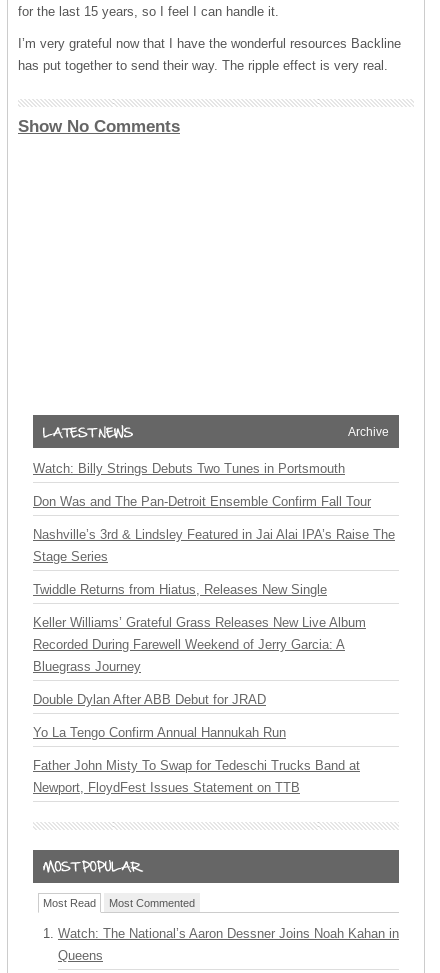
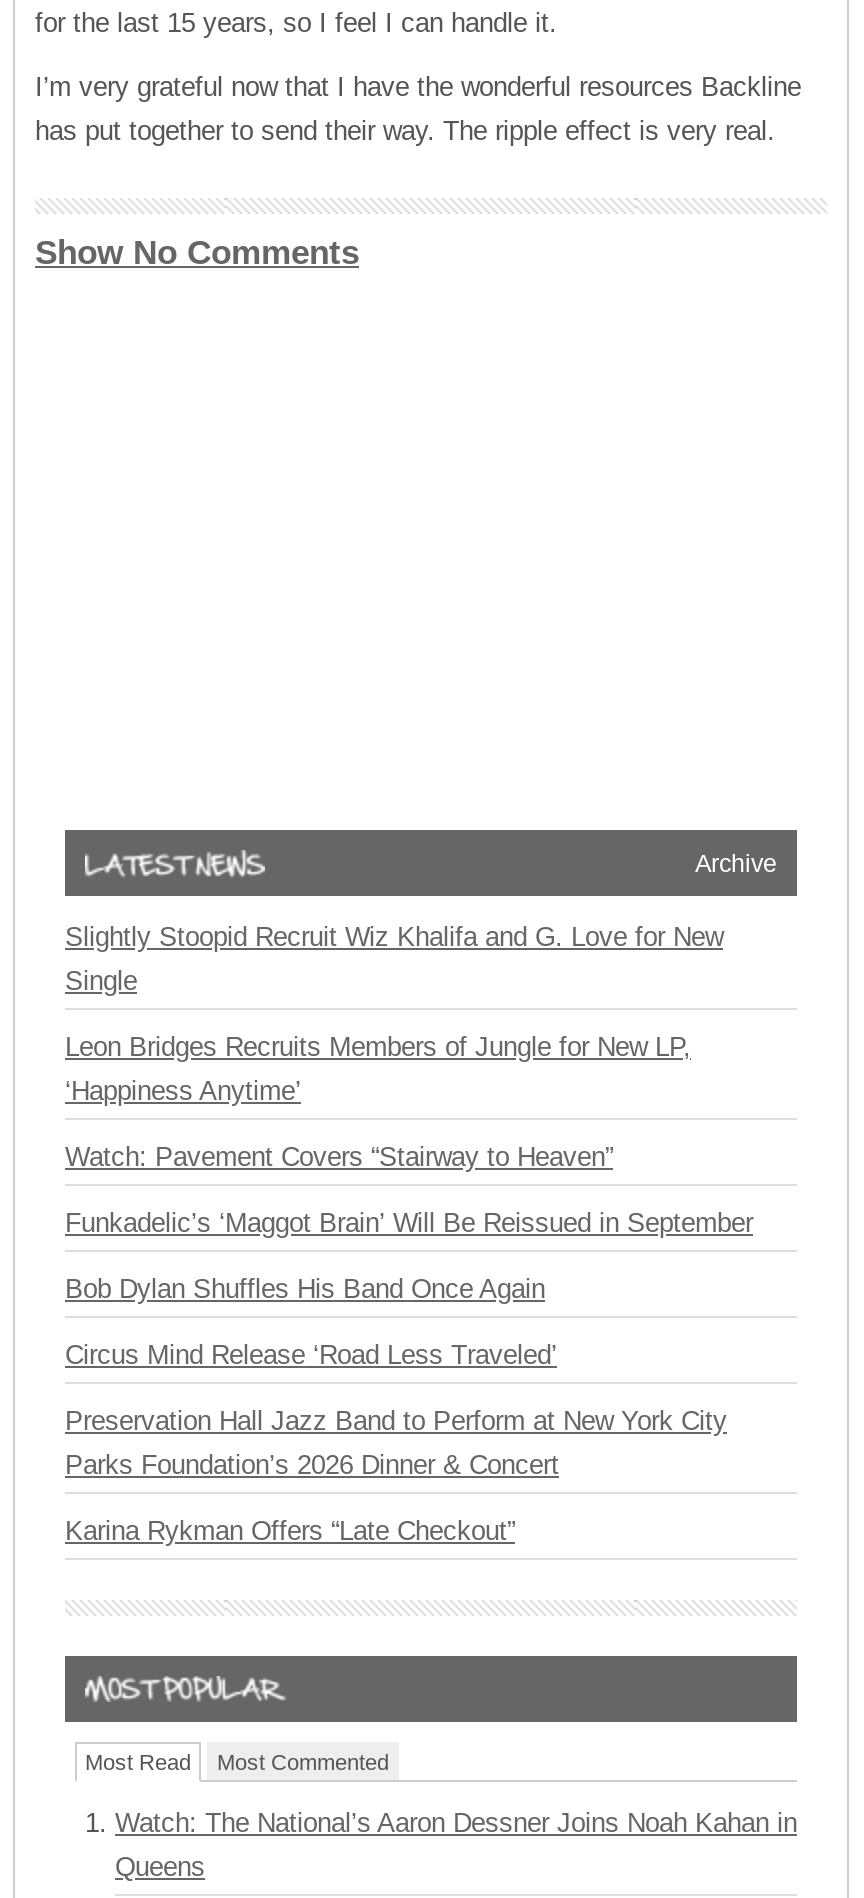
- Watch: Billy Strings Debuts Two Tunes in Portsmouth
- Don Was and The Pan-Detroit Ensemble Confirm Fall Tour
- Nashville’s 3rd & Lindsley Featured in Jai Alai IPA’s Raise The
- Stage Series
- Twiddle Returns from Hiatus, Releases New Single
- Keller Williams’ Grateful Grass Releases New Live Album
- Recorded During Farewell Weekend of Jerry Garcia: A
- Bluegrass Journey
- Double Dylan After ABB Debut for JRAD
- Yo La Tengo Confirm Annual Hannukah Run
- Father John Misty To Swap for Tedeschi Trucks Band at
- Newport, FloydFest Issues Statement on TTB
+ Slightly Stoopid Recruit Wiz Khalifa and G. Love for New
+ Single
+ Leon Bridges Recruits Members of Jungle for New LP,
+ ‘Happiness Anytime’
+ Watch: Pavement Covers “Stairway to Heaven”
+ Funkadelic’s ‘Maggot Brain’ Will Be Reissued in September
+ Bob Dylan Shuffles His Band Once Again
+ Circus Mind Release ‘Road Less Traveled’
+ Preservation Hall Jazz Band to Perform at New York City
+ Parks Foundation’s 2026 Dinner & Concert
+ Karina Rykman Offers “Late Checkout”
